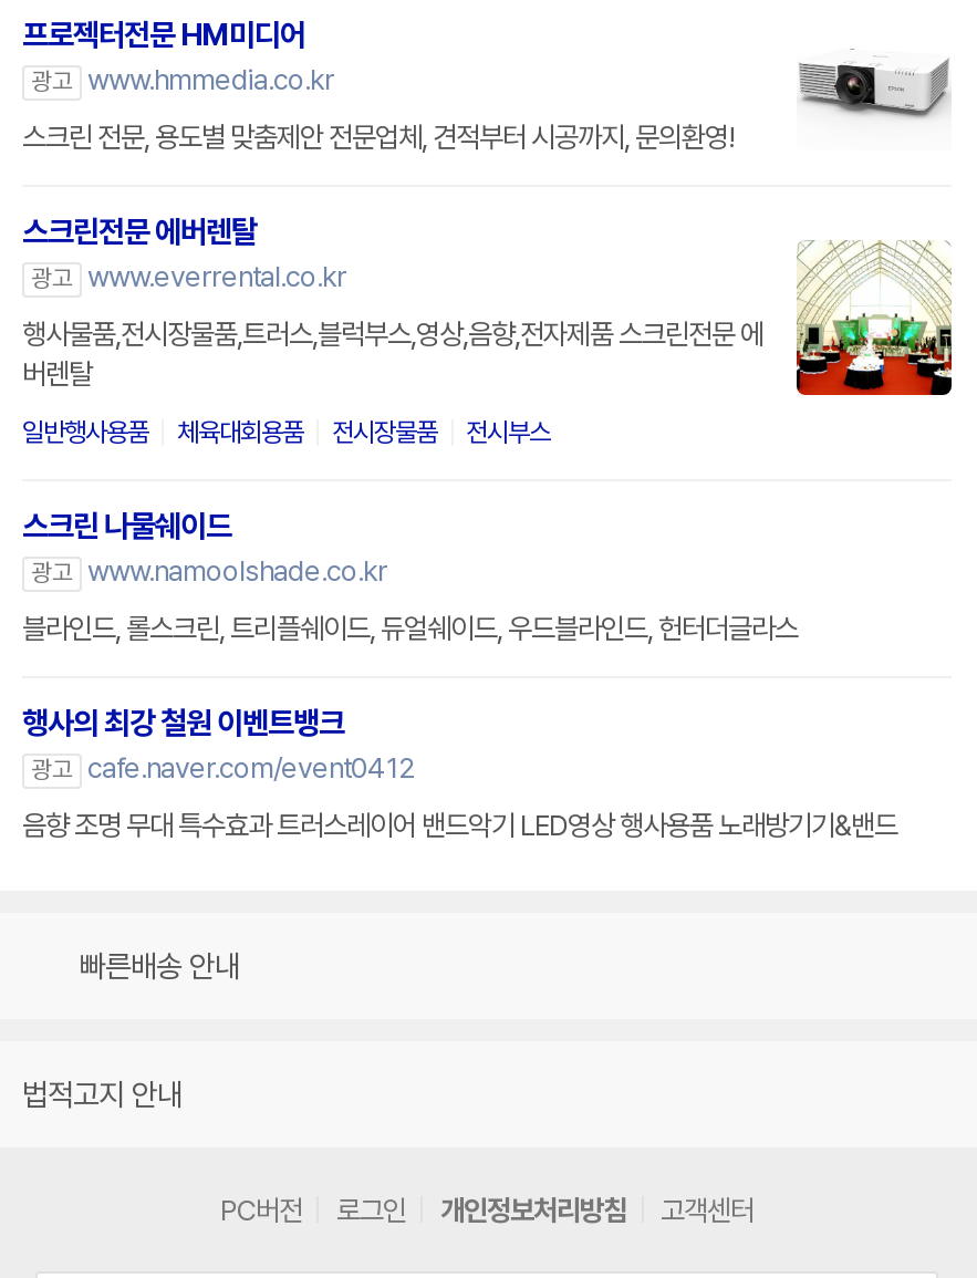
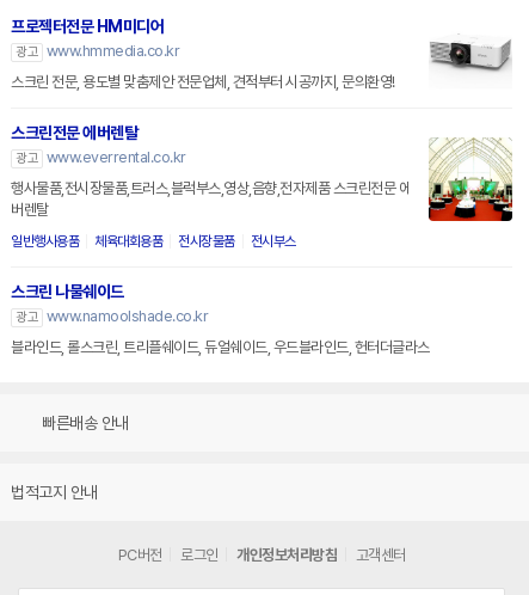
- 행사의 최강 철원 이벤트뱅크
- 광고 cafe.naver.com/event0412
- 음향 조명 무대 특수효과 트러스레이어 밴드악기 LED영상 행사용품 노래방기기&밴드
